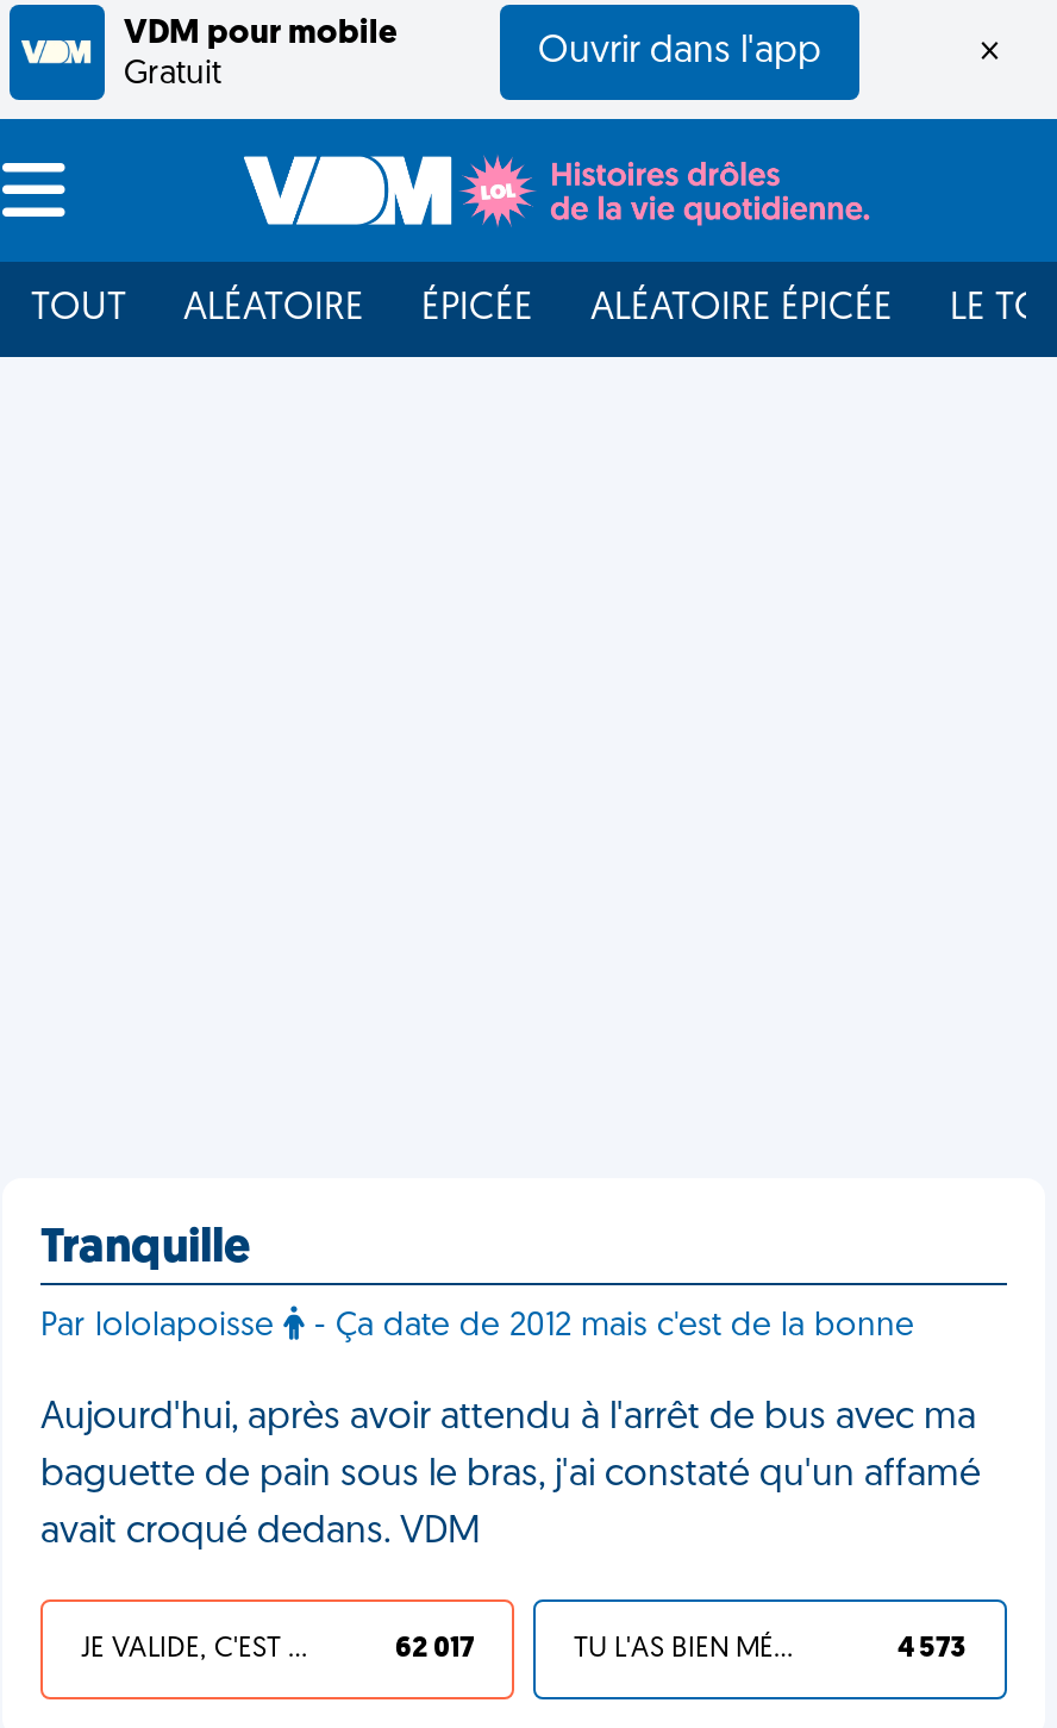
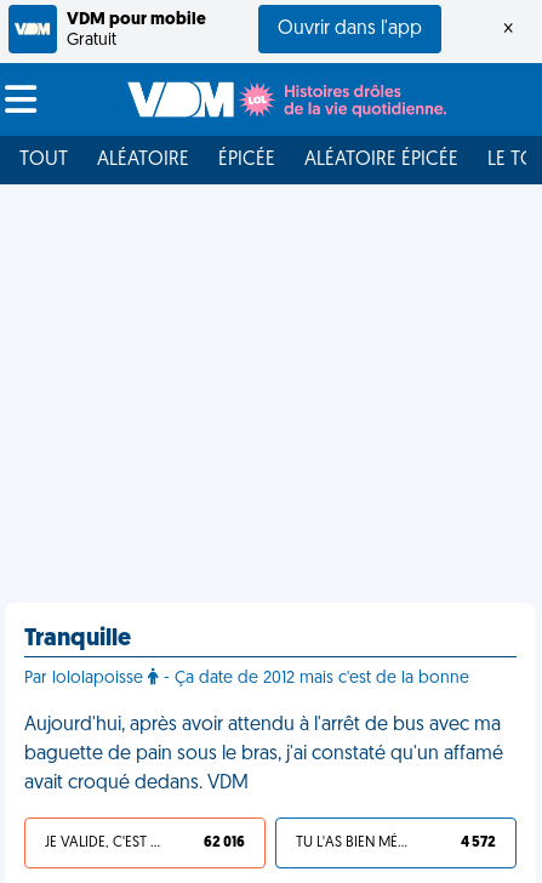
- 62 017
+ 62 016

- 4 573
+ 4 572
